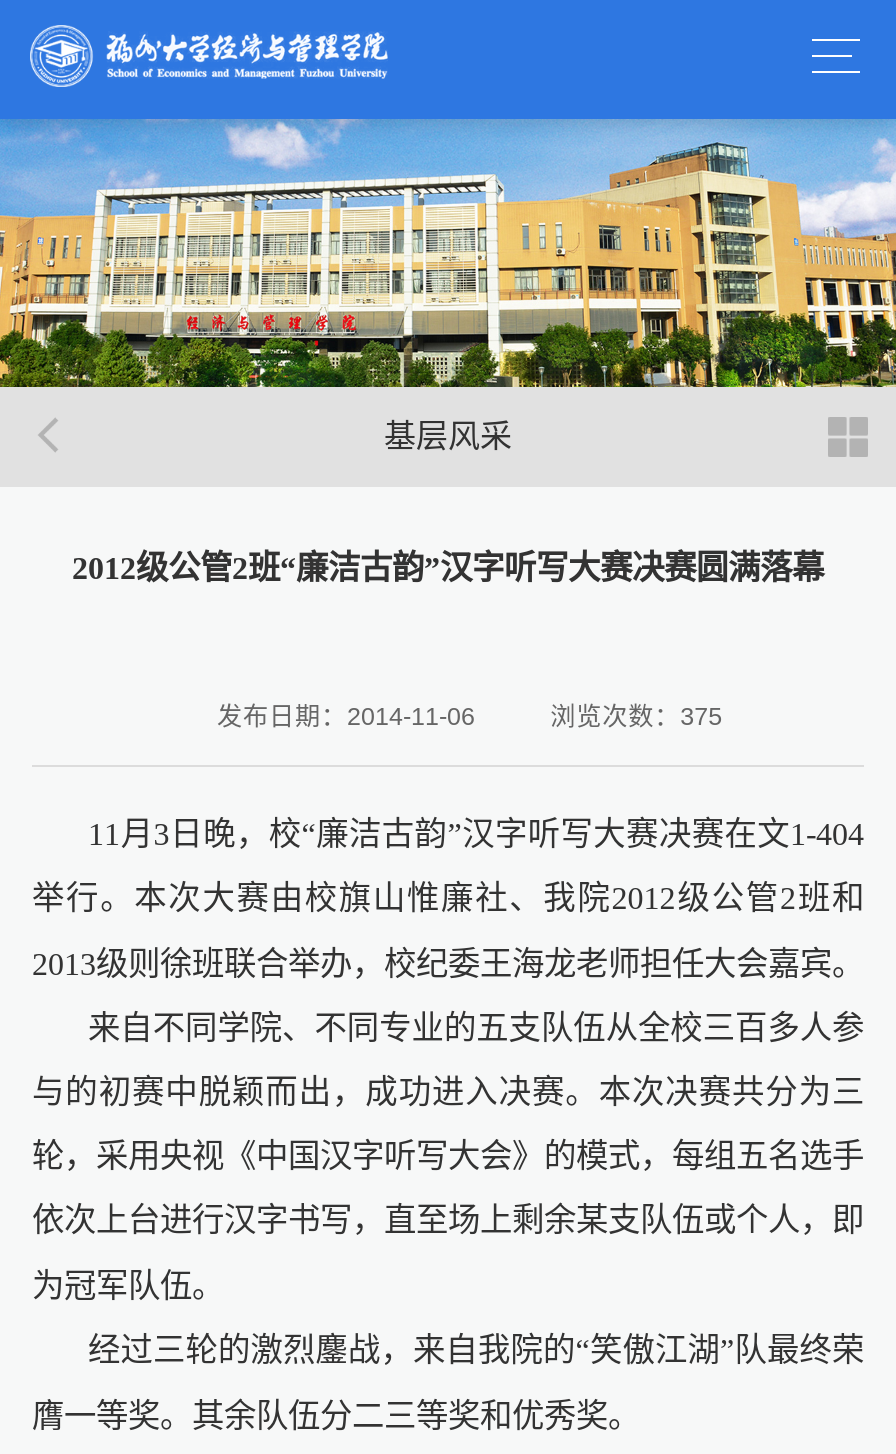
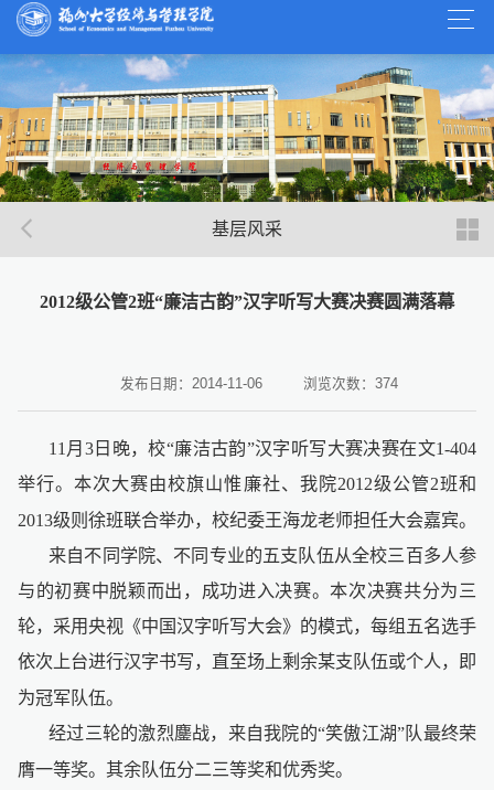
- 浏览次数：375
+ 浏览次数：374
